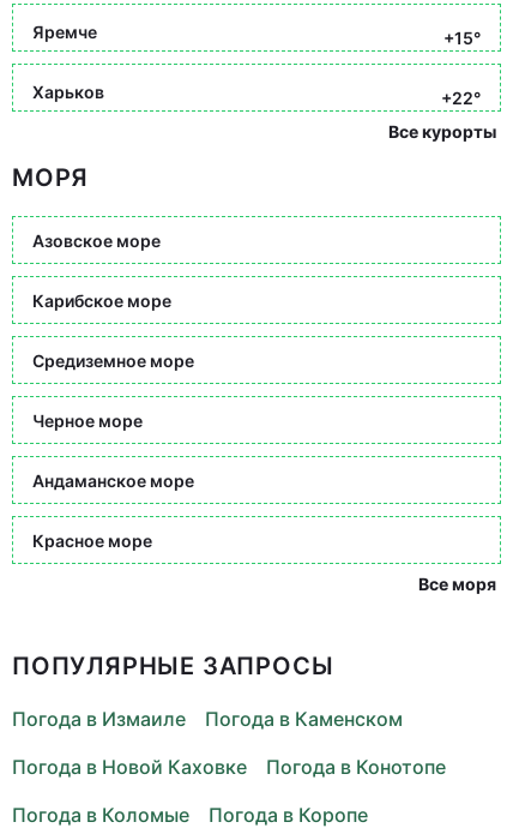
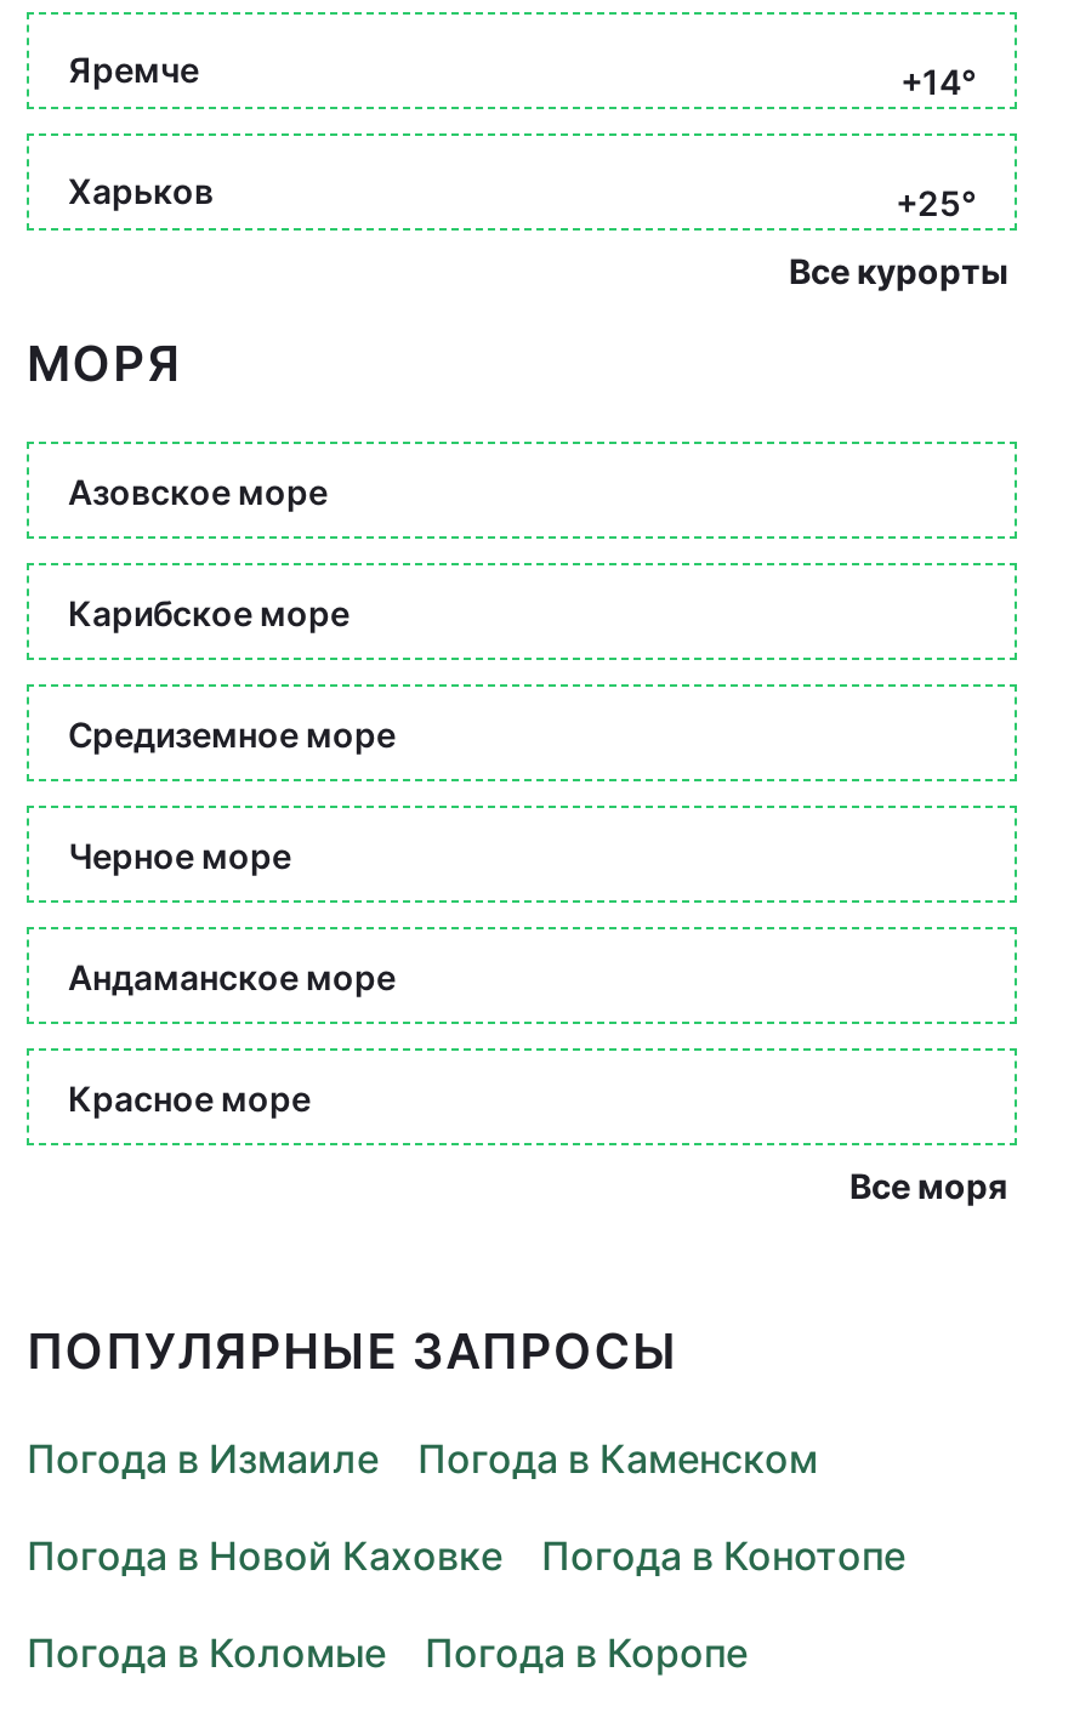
- +15°
+ +14°

- +22°
+ +25°
